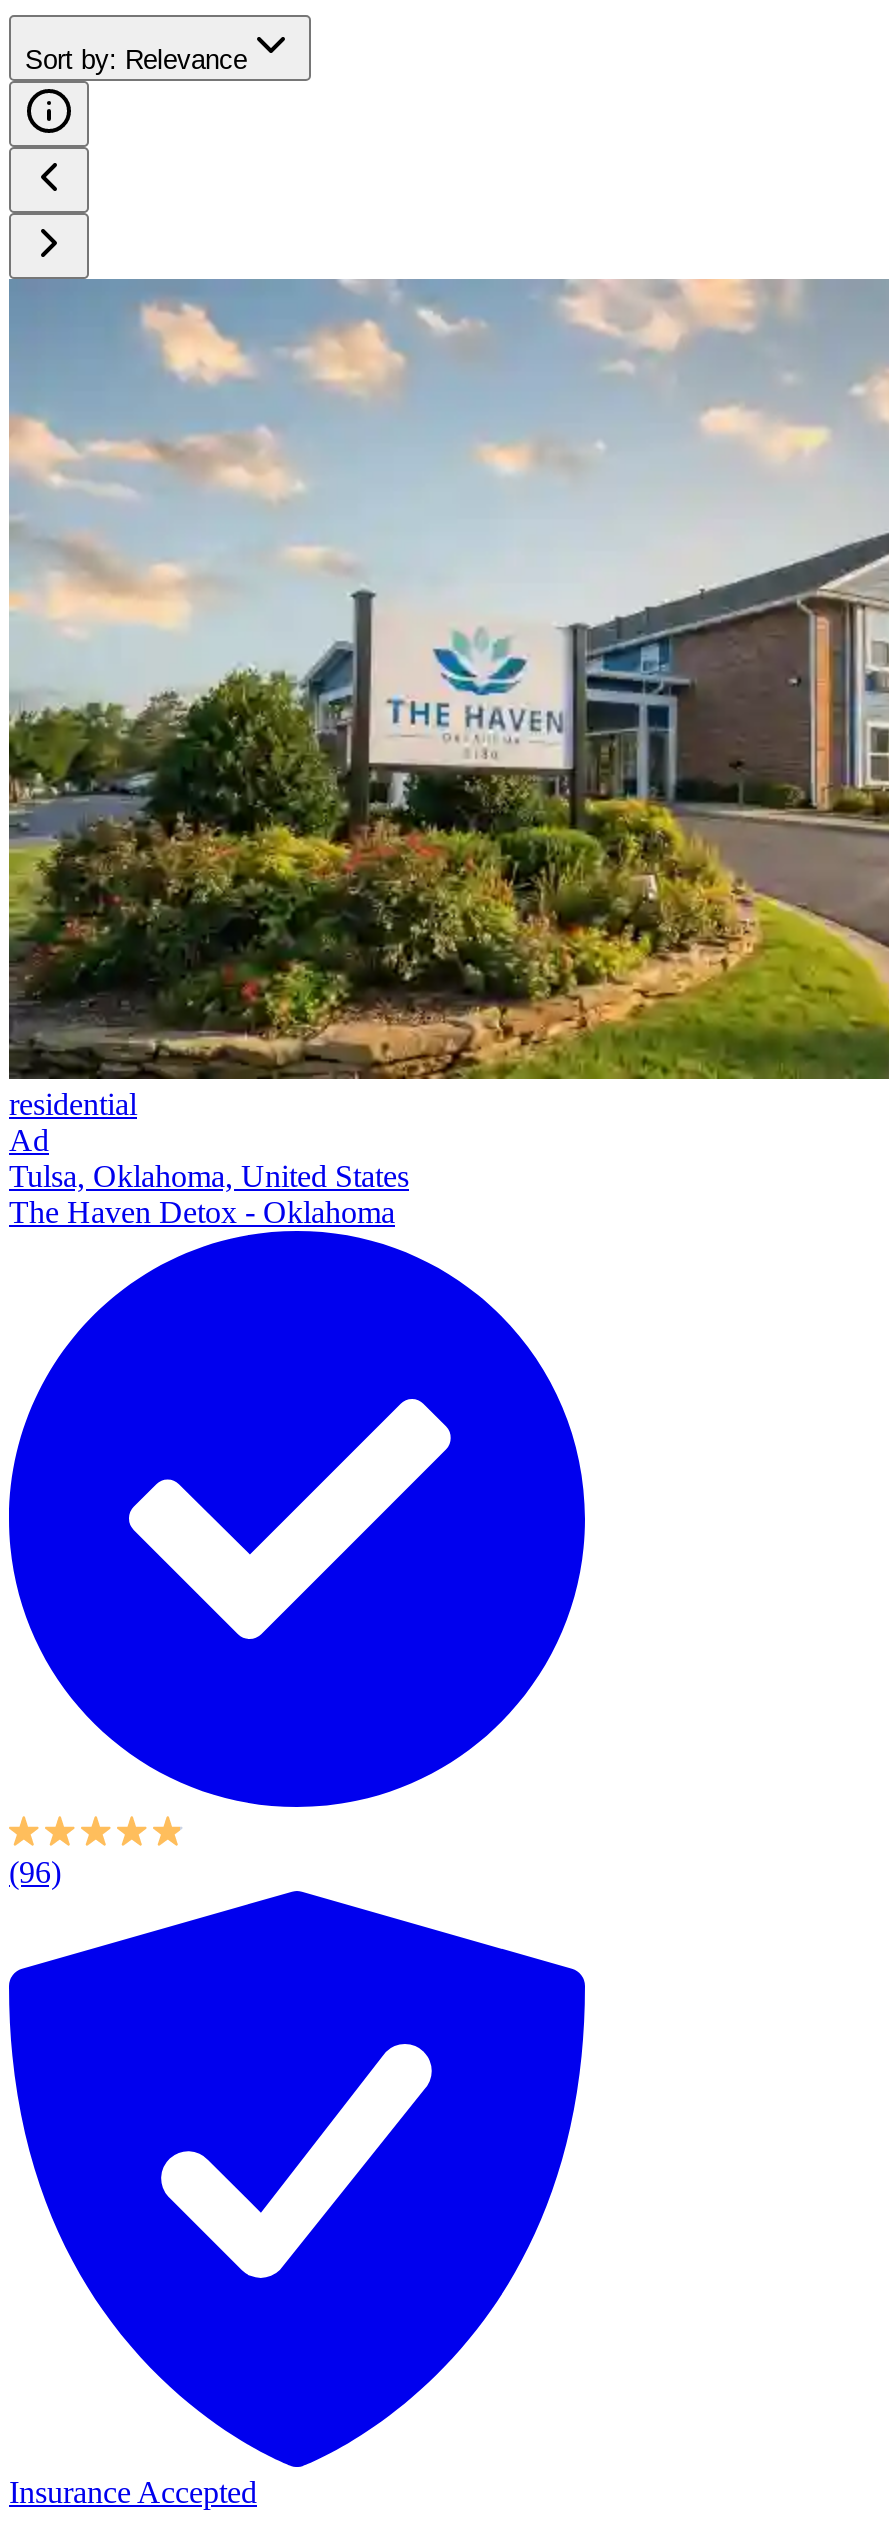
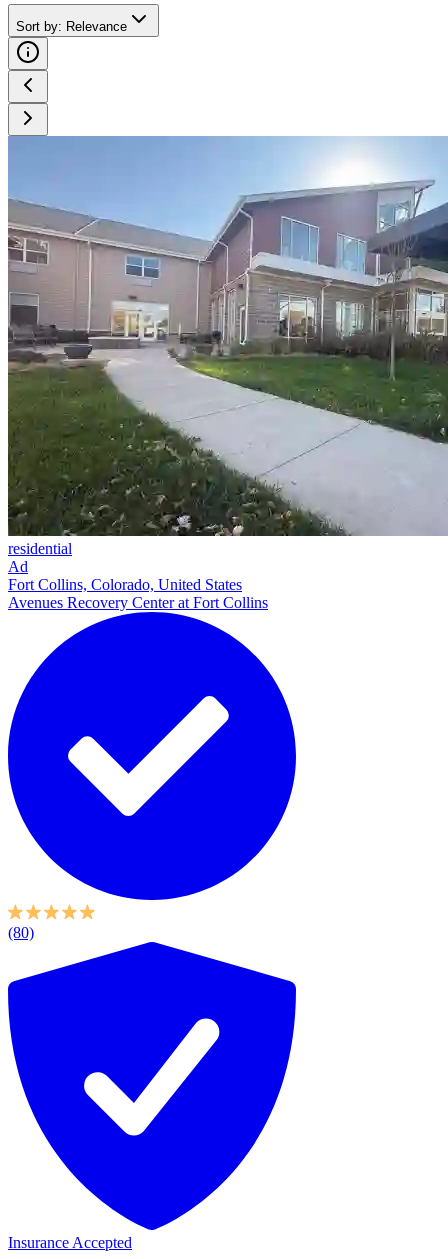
- [image]
- Tulsa, Oklahoma, United States
- The Haven Detox - Oklahoma
+ [image]
+ Fort Collins, Colorado, United States
+ Avenues Recovery Center at Fort Collins

- (96)
+ (80)
